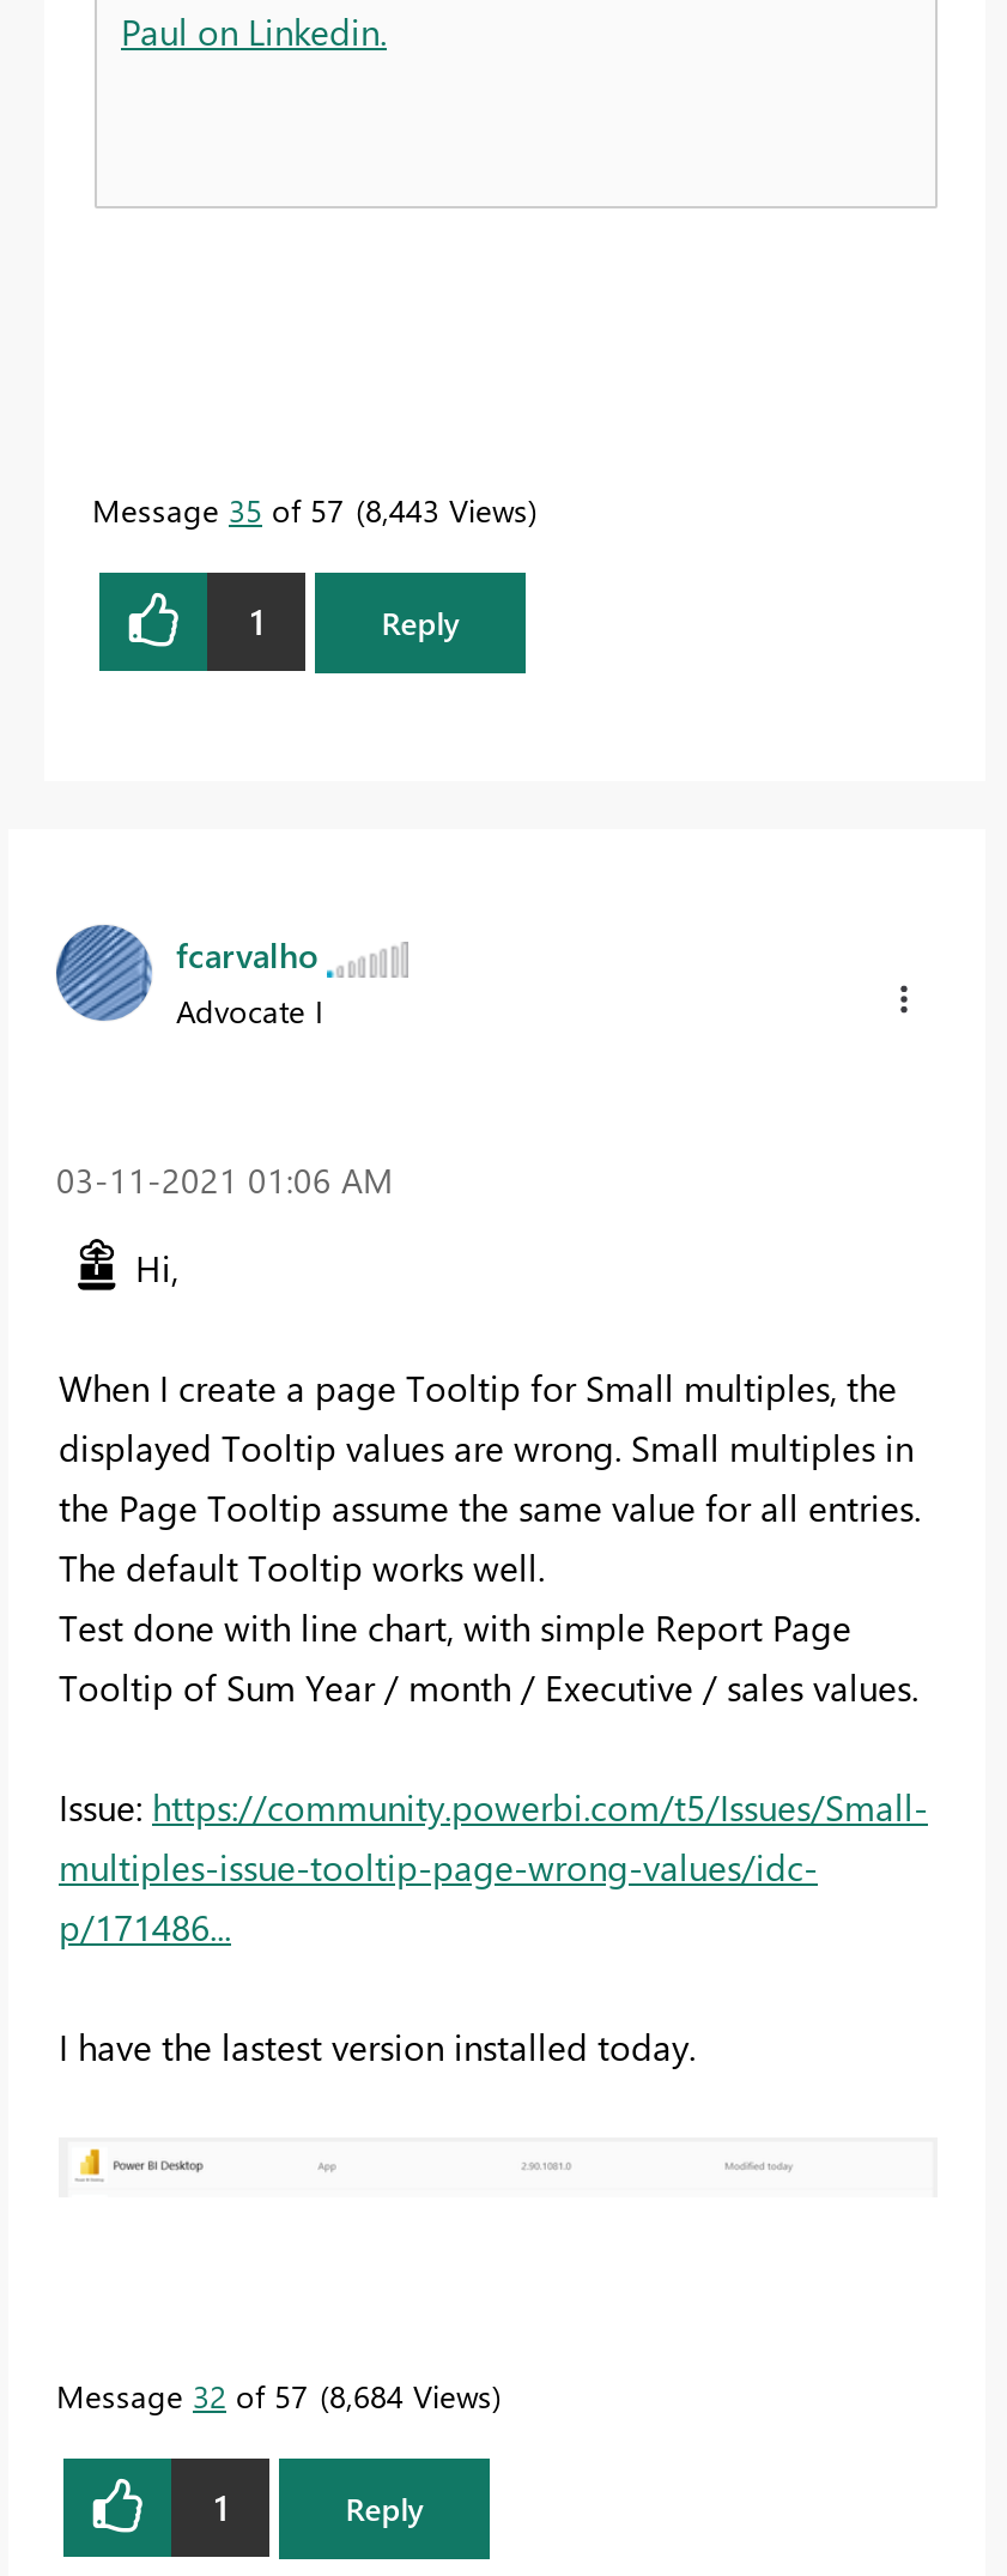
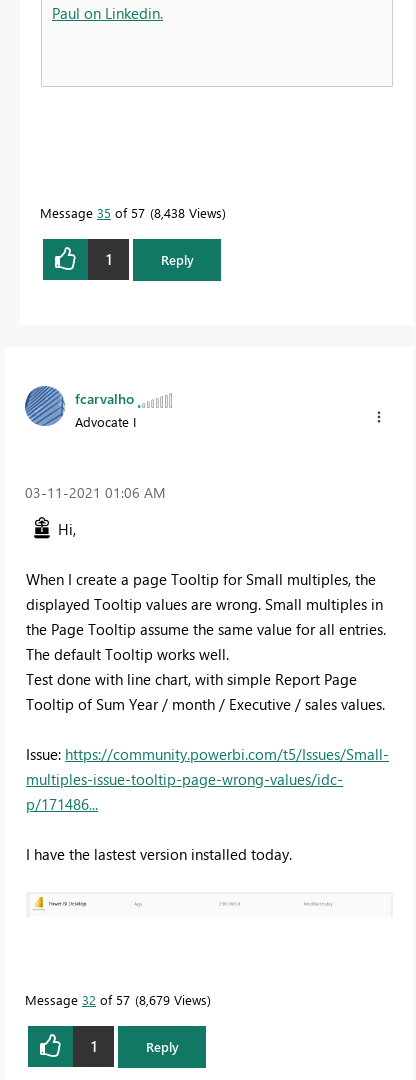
- Message 35 of 57 8,443 Views
+ Message 35 of 57 8,438 Views

- Message 32 of 57 8,684 Views
+ Message 32 of 57 8,679 Views
